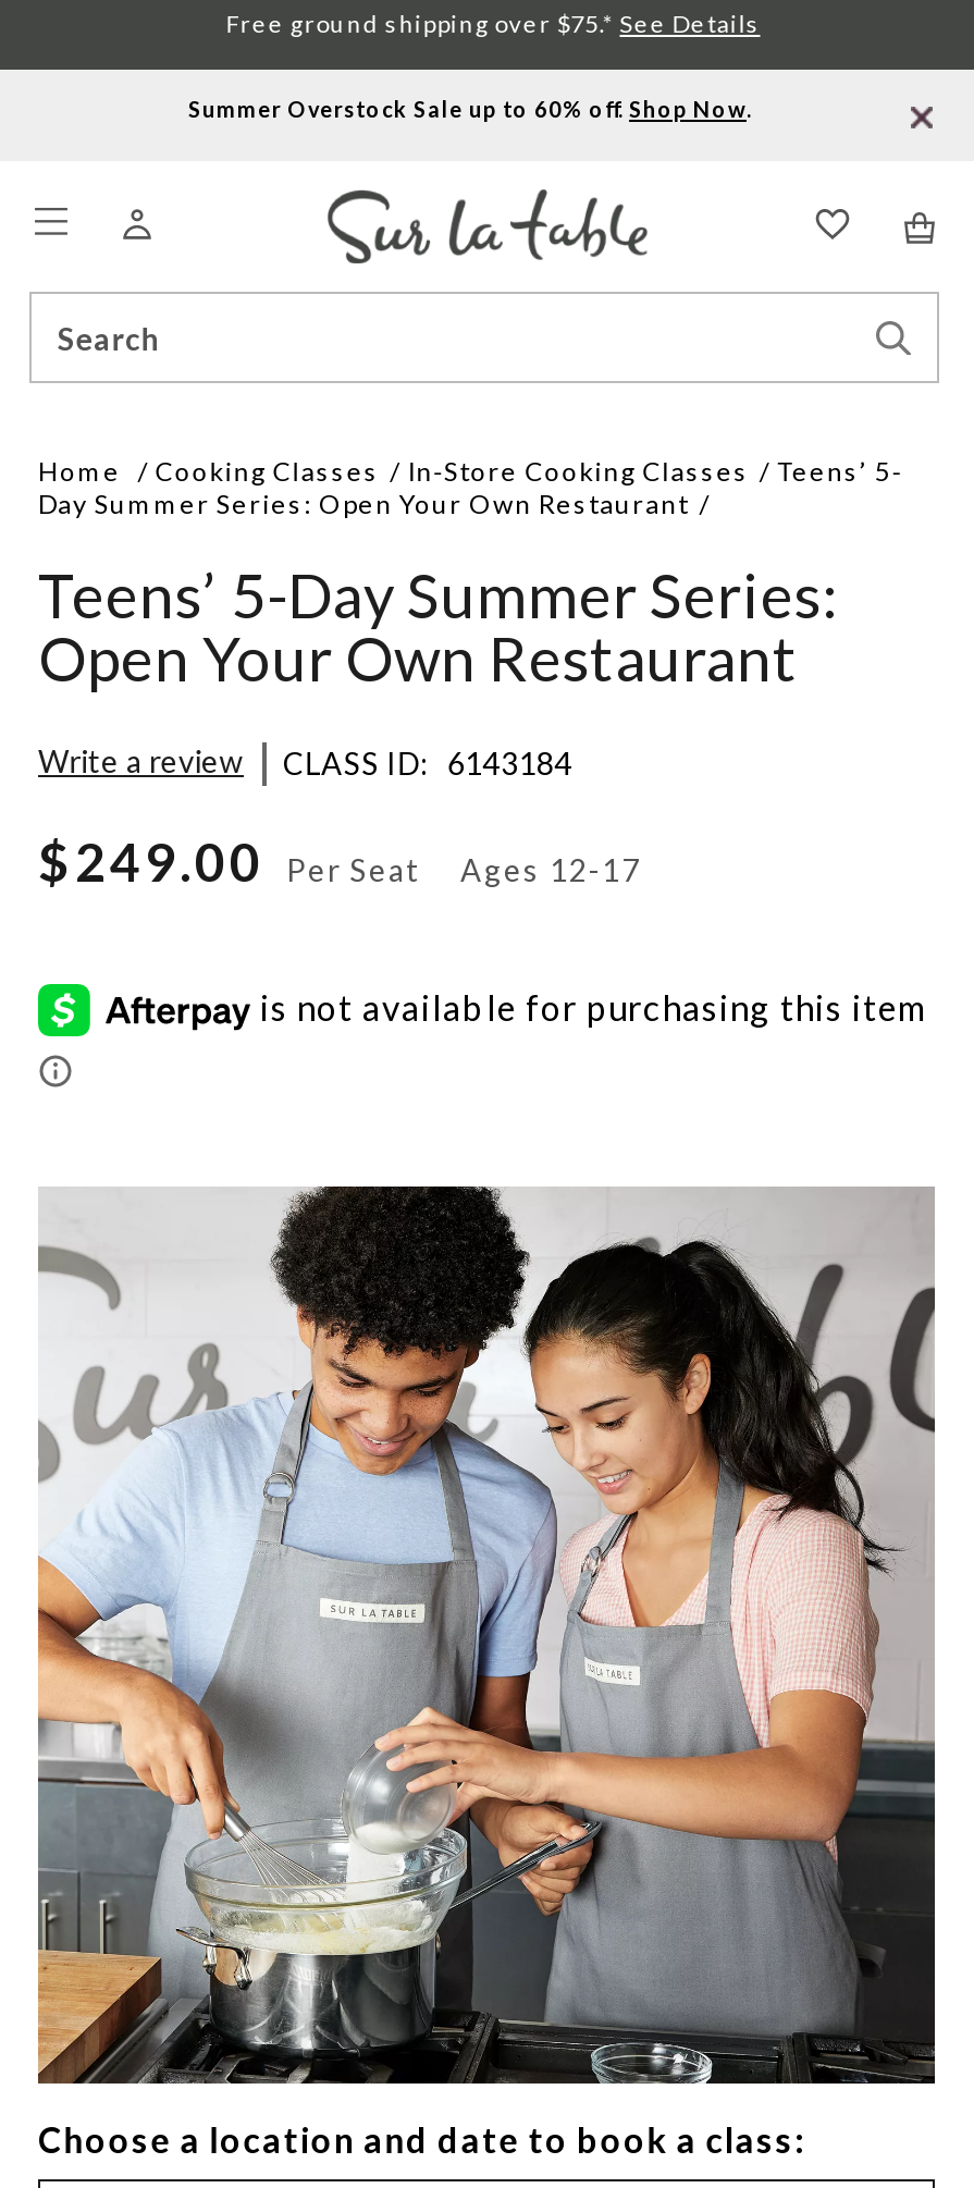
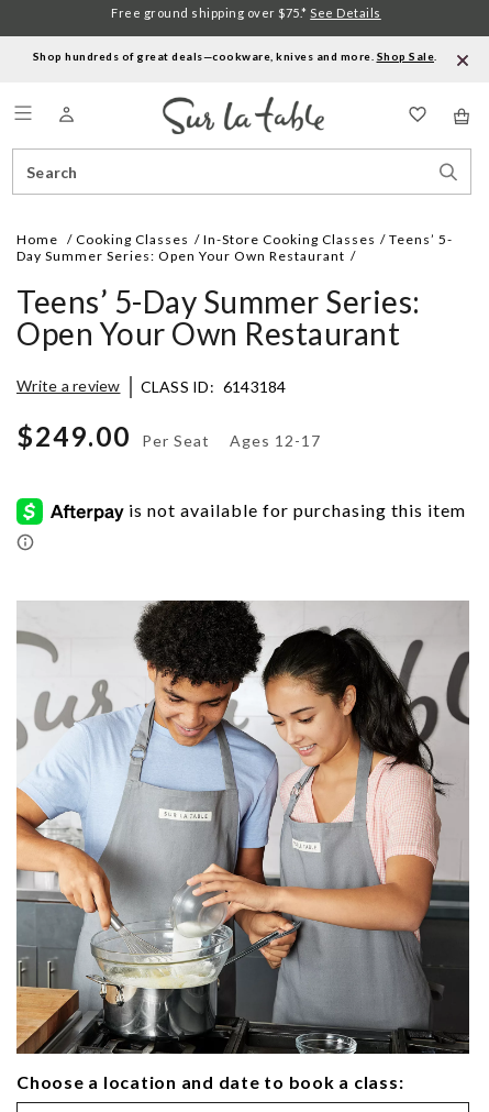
- Summer Overstock Sale up to 60% off. Shop Now.
+ Shop hundreds of great deals—cookware, knives and more. Shop Sale.
